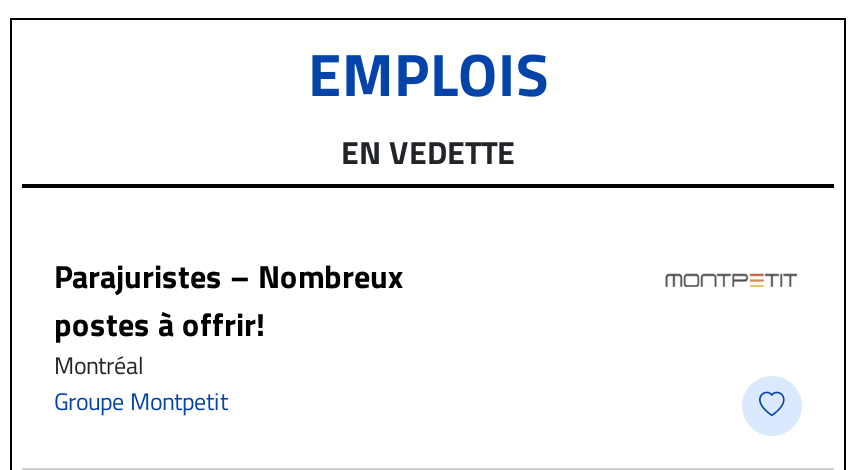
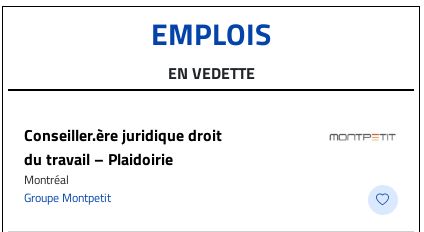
- Parajuristes – Nombreux
- postes à offrir!
+ Conseiller.ère juridique droit
+ du travail – Plaidoirie
